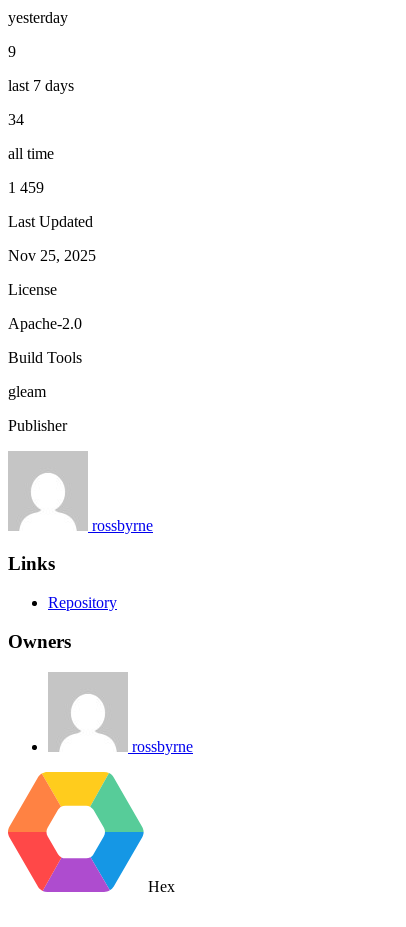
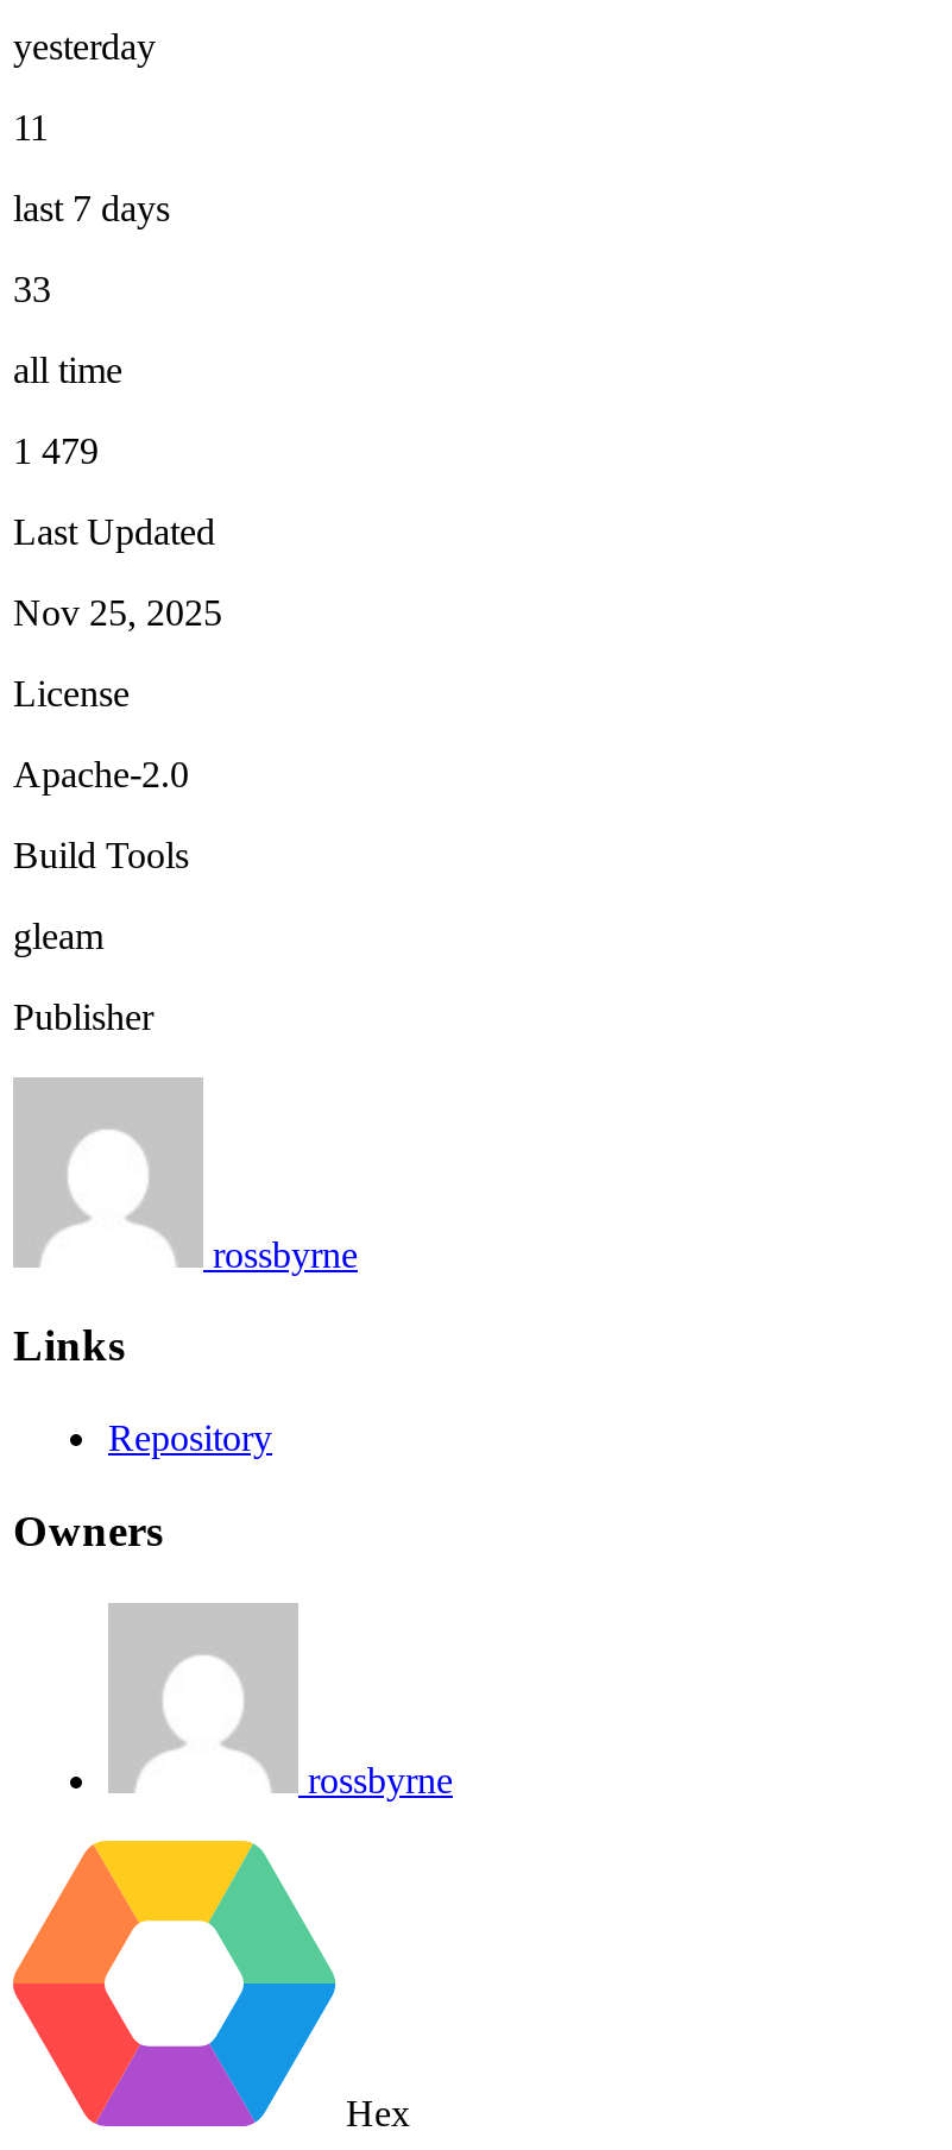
- 9
+ 11

- 34
+ 33

- 1 459
+ 1 479
